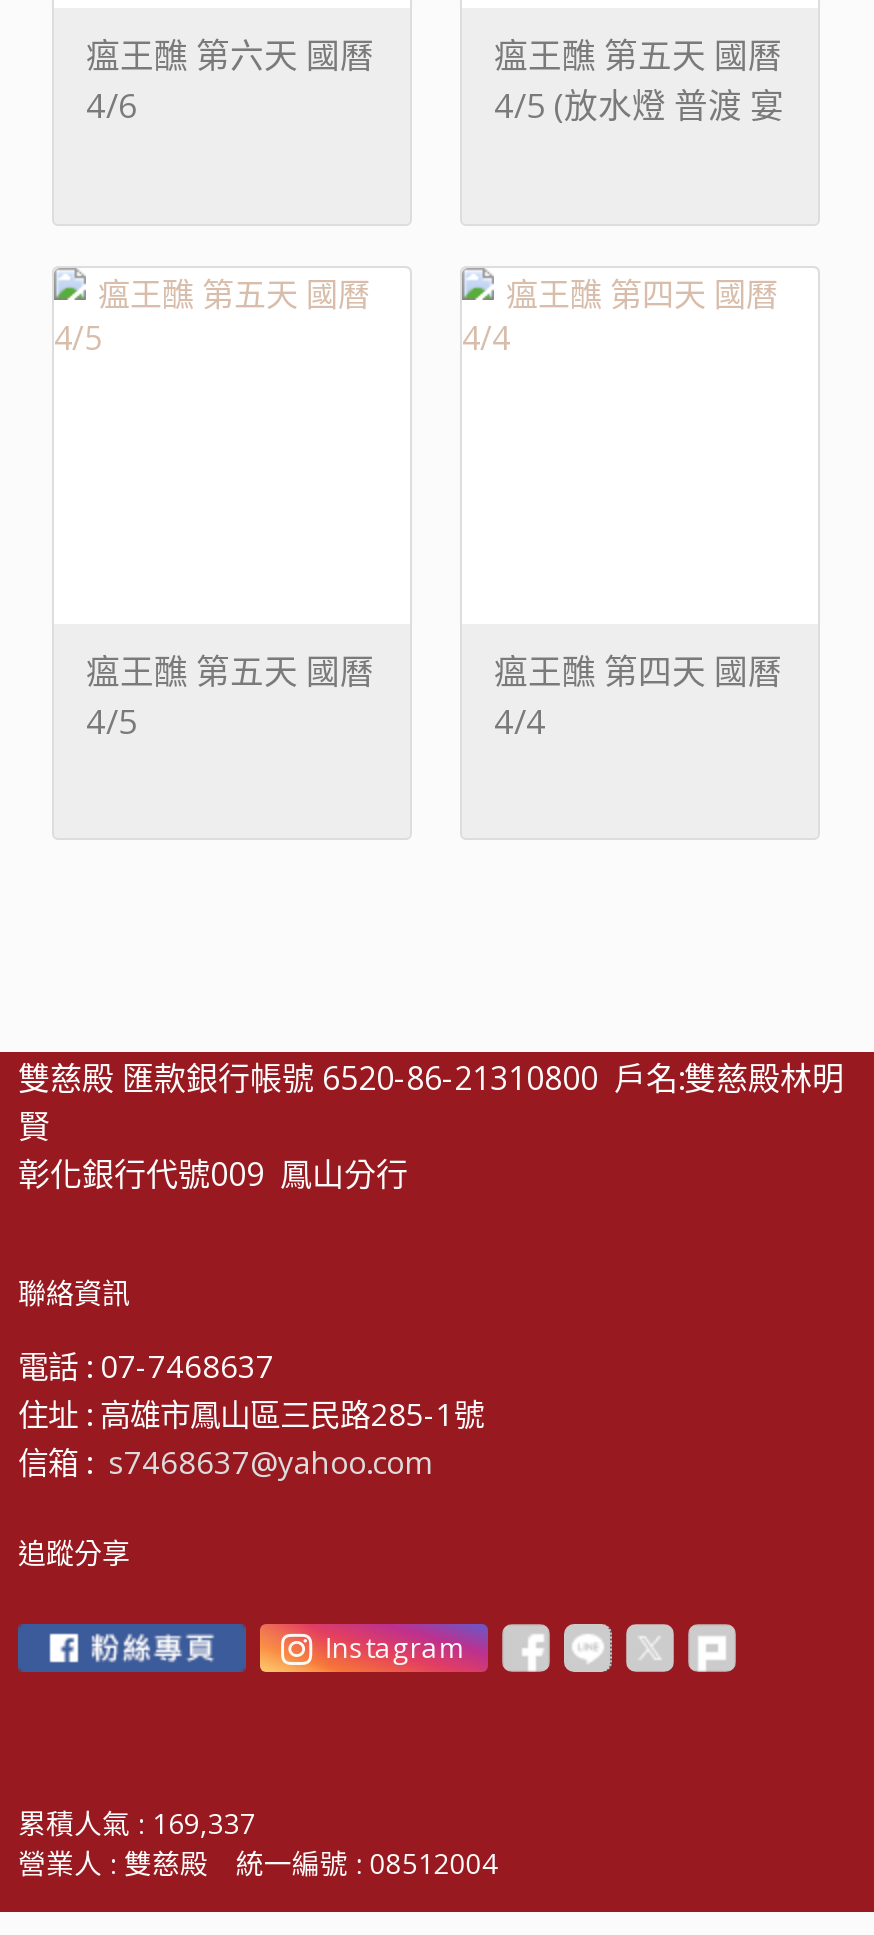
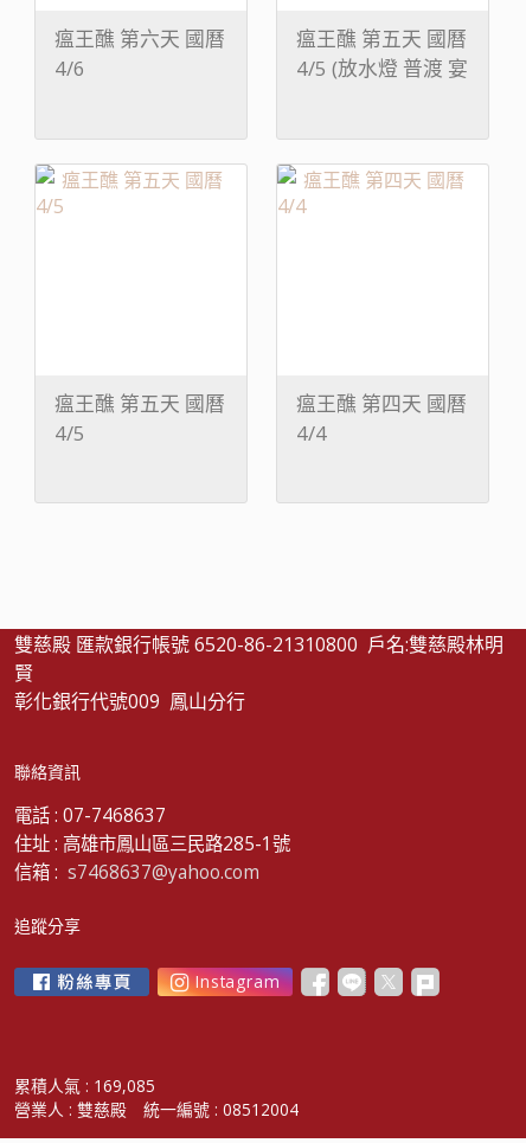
- 累積人氣 : 169,337
+ 累積人氣 : 169,085
